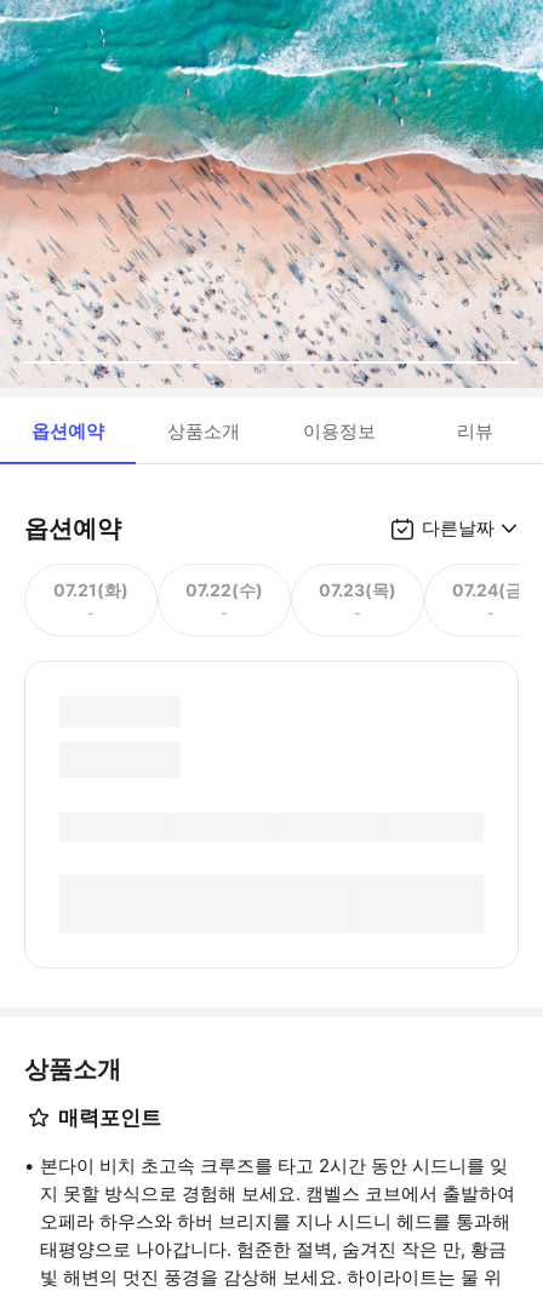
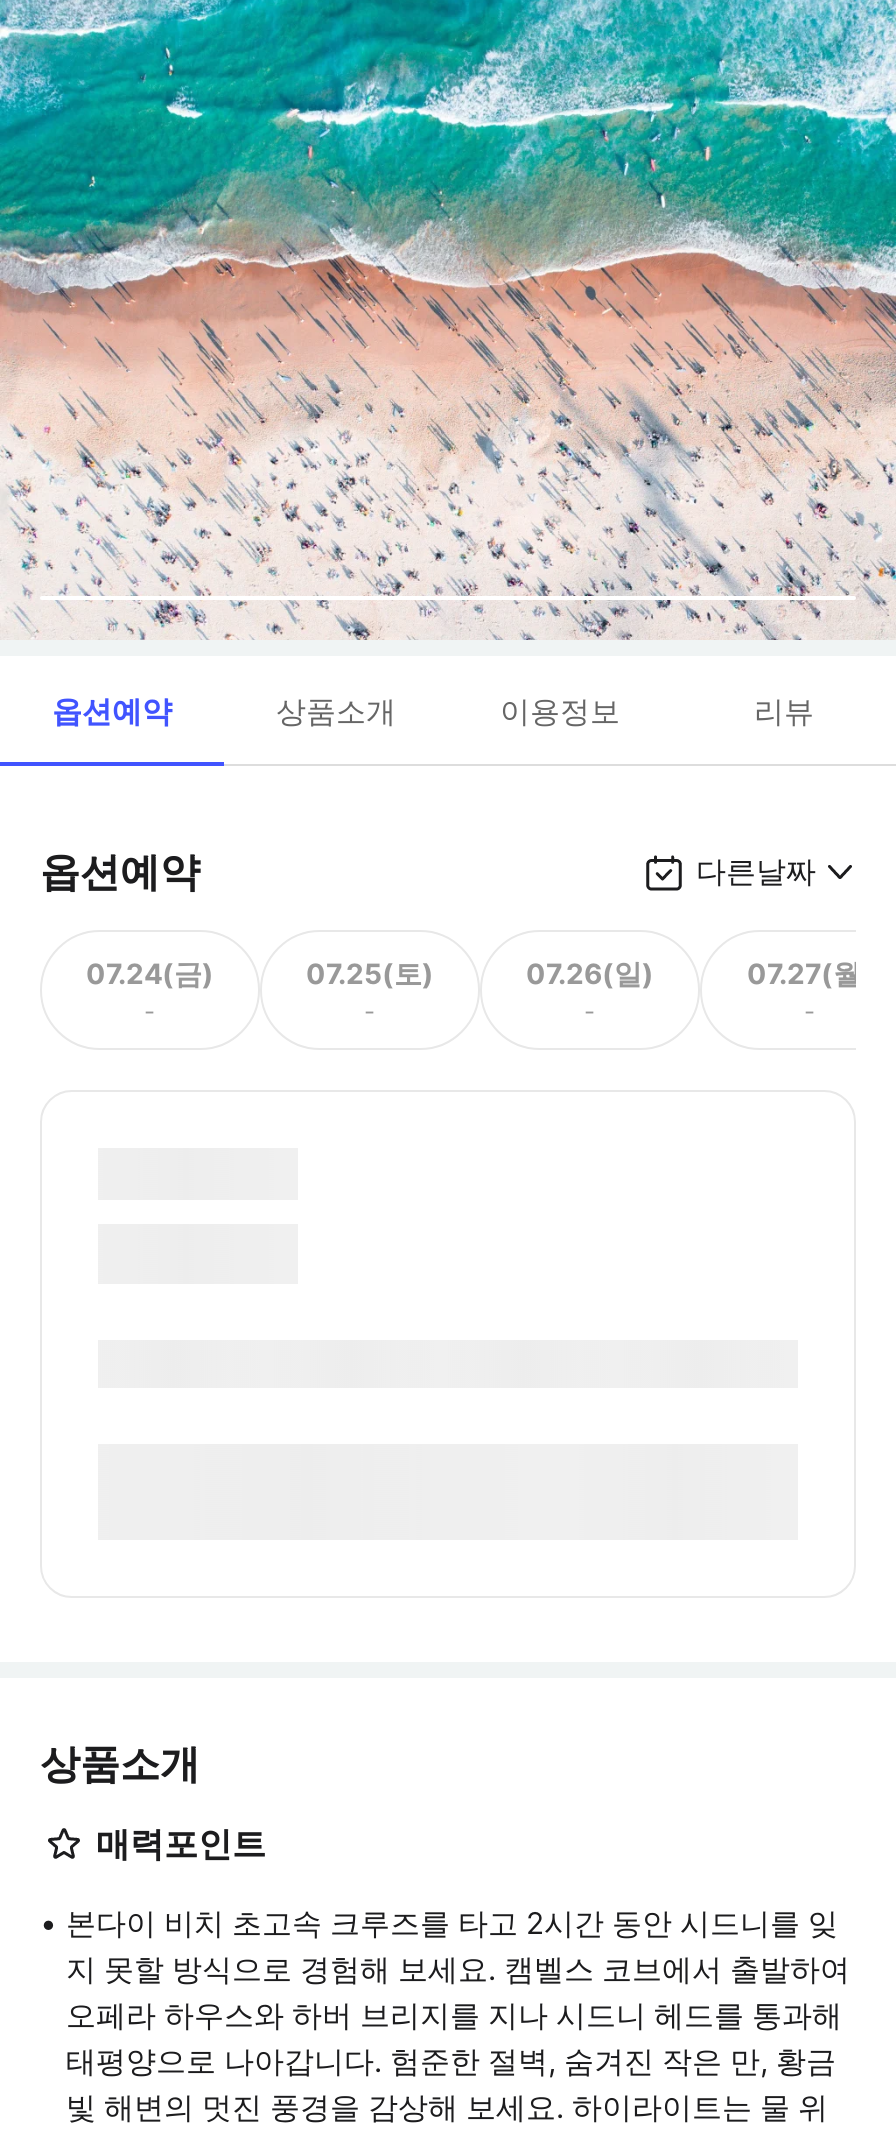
- 07.21(화)
+ 07.24(금)

- 07.22(수)
+ 07.25(토)

- 07.23(목)
+ 07.26(일)

- 07.24(금)
+ 07.27(월)
